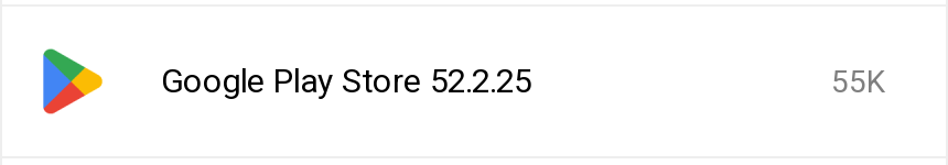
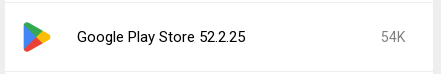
- 55K
+ 54K
